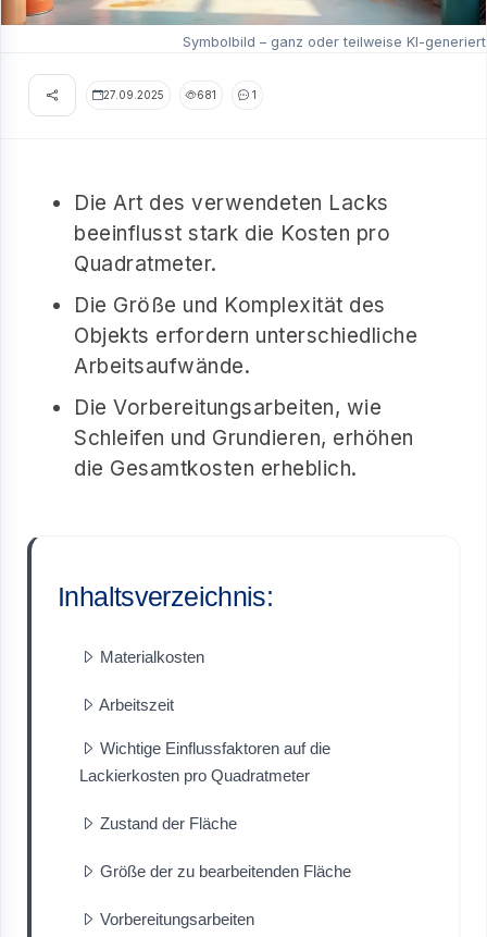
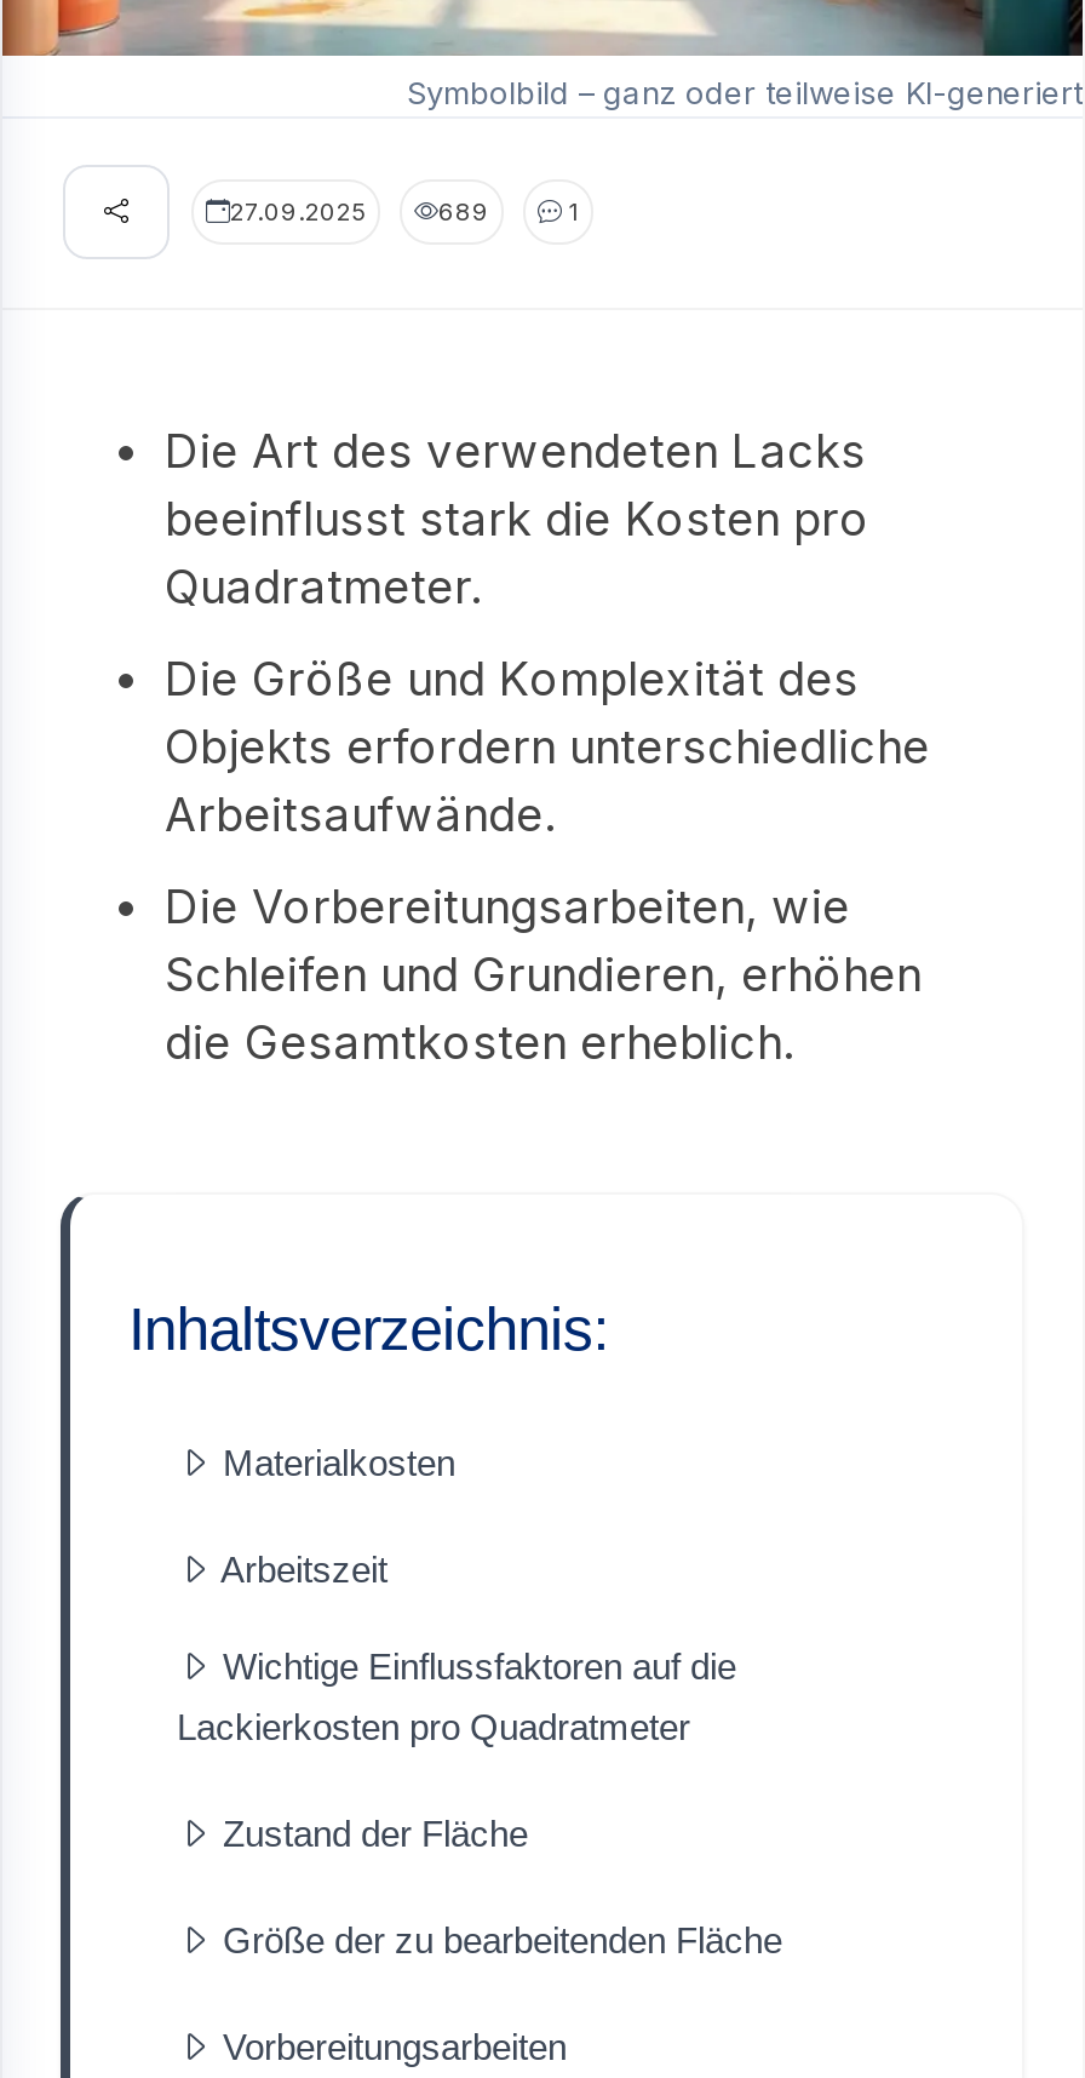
- 681
+ 689
